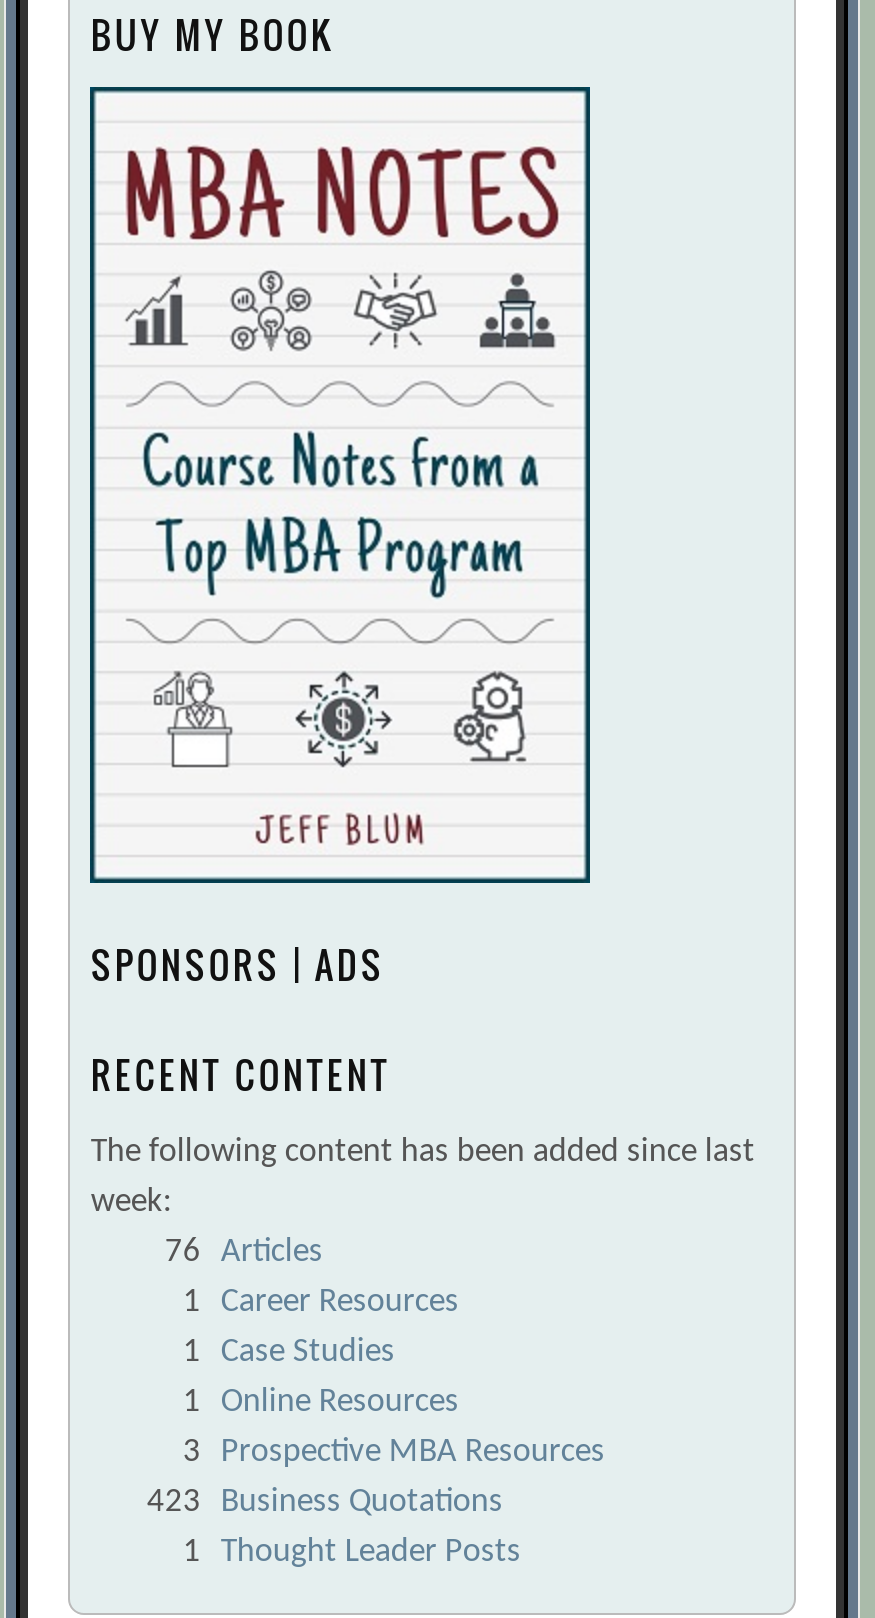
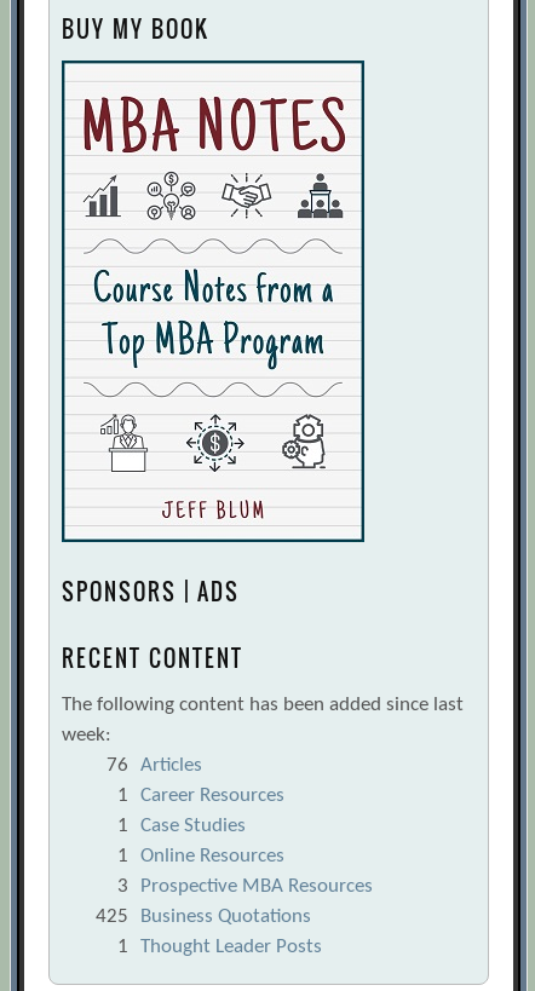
- 423 Business Quotations
+ 425 Business Quotations
